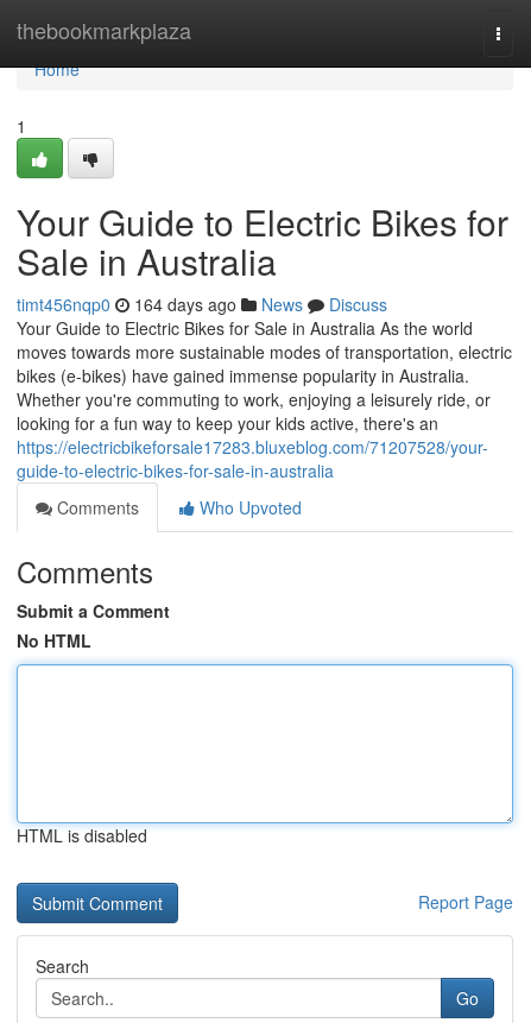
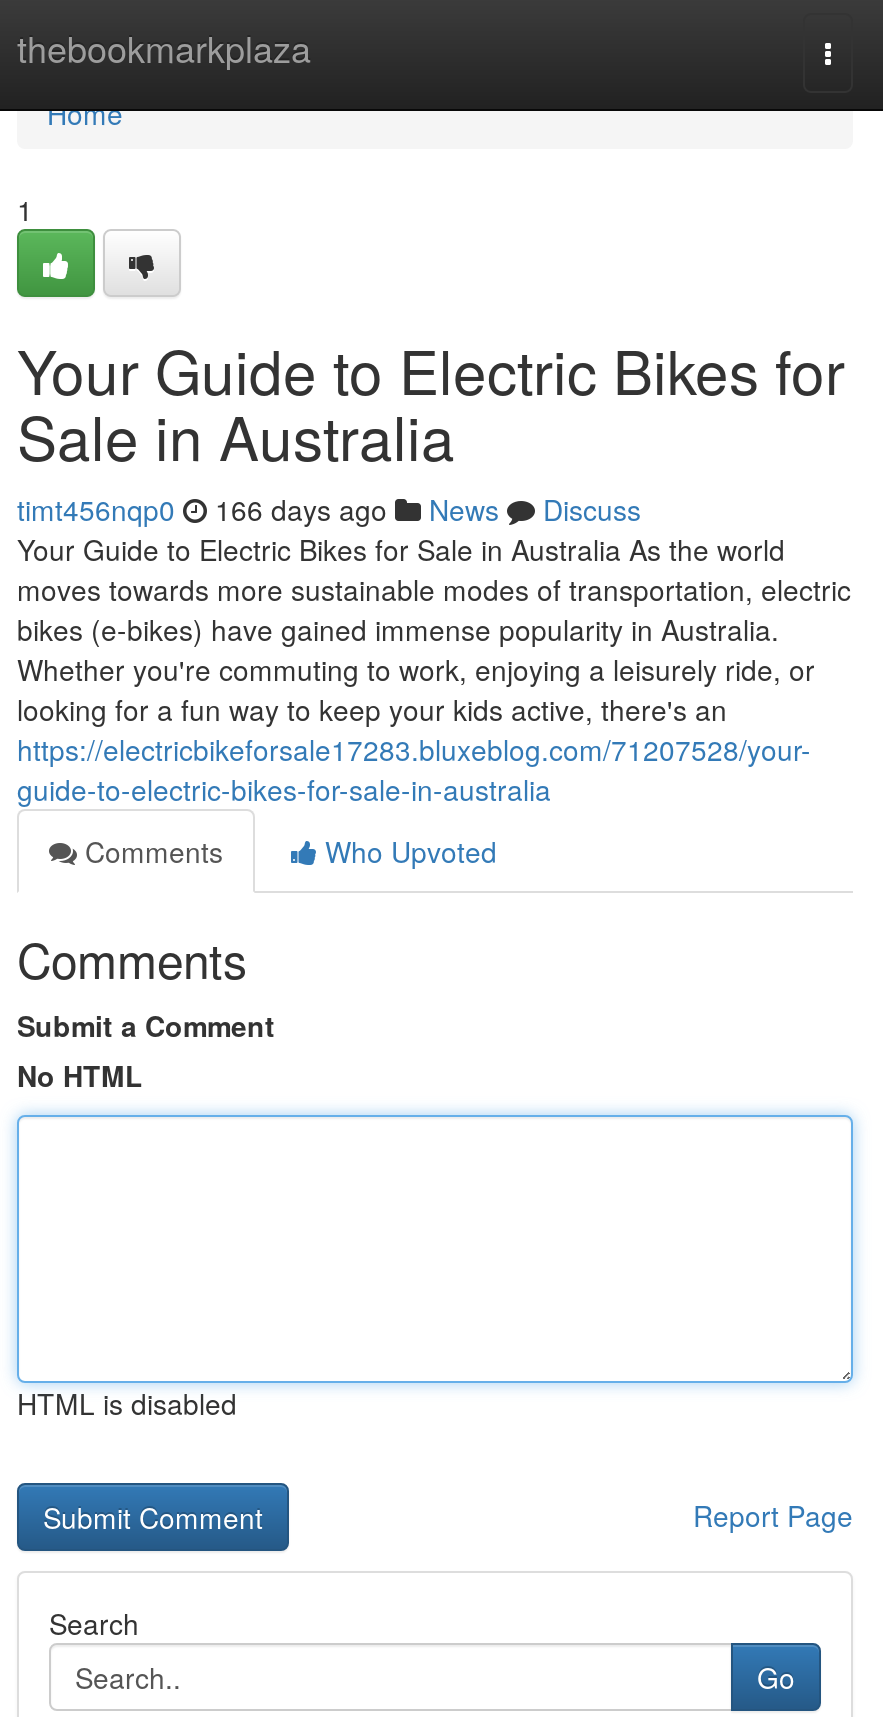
- timt456nqp0 164 days ago News Discuss
+ timt456nqp0 166 days ago News Discuss
